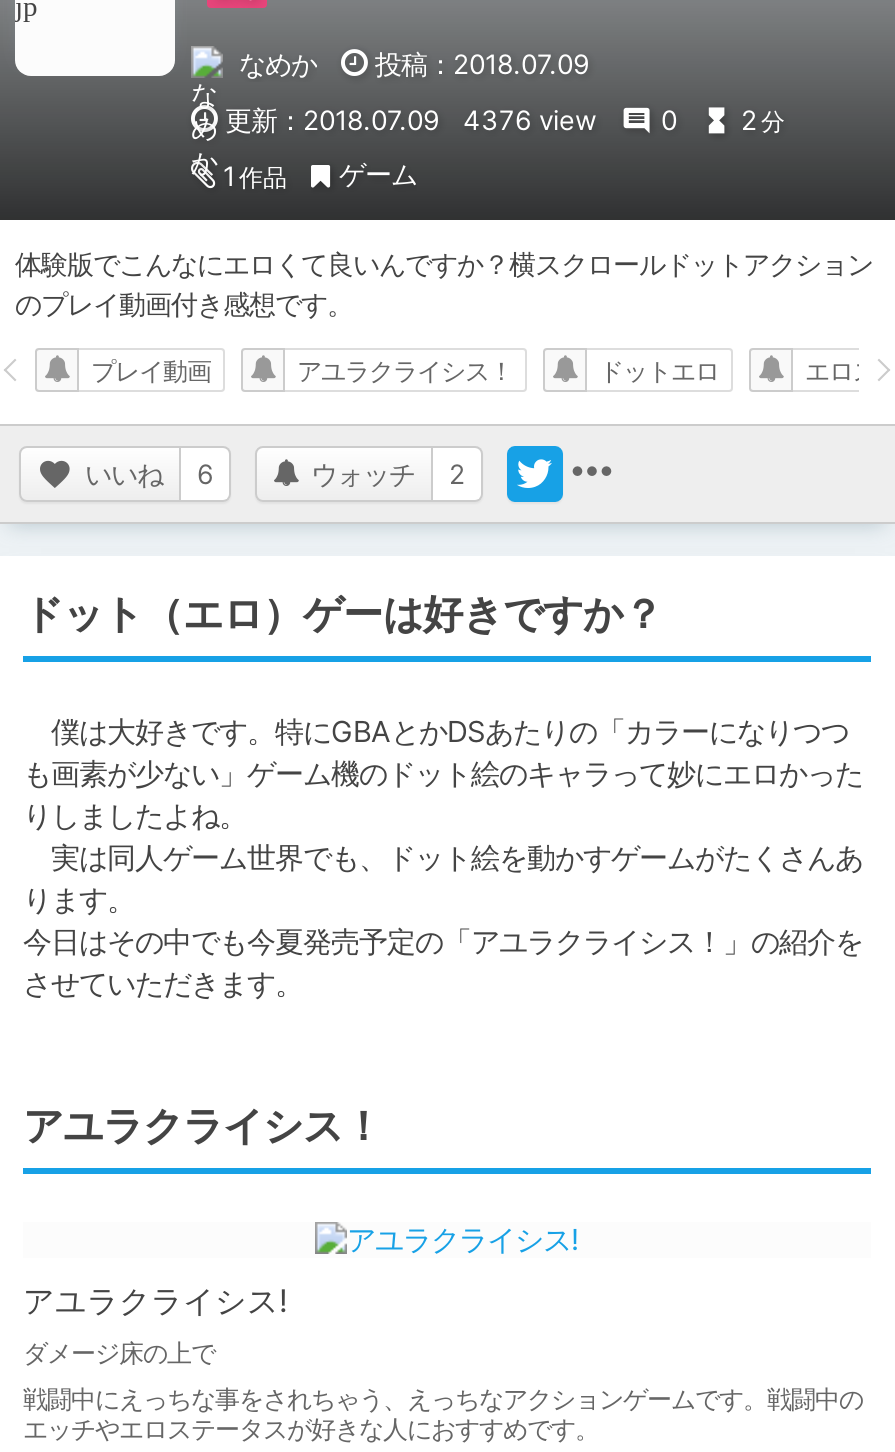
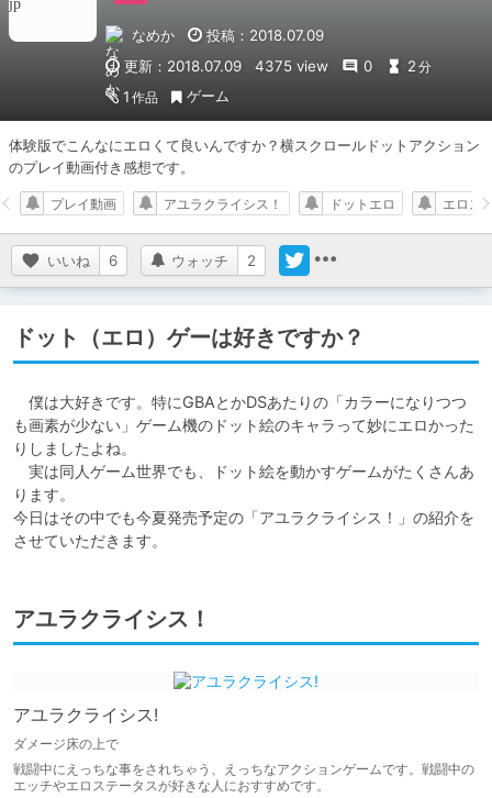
- 更新：2018.07.09 4376 view 0 2 分
+ 更新：2018.07.09 4375 view 0 2 分
